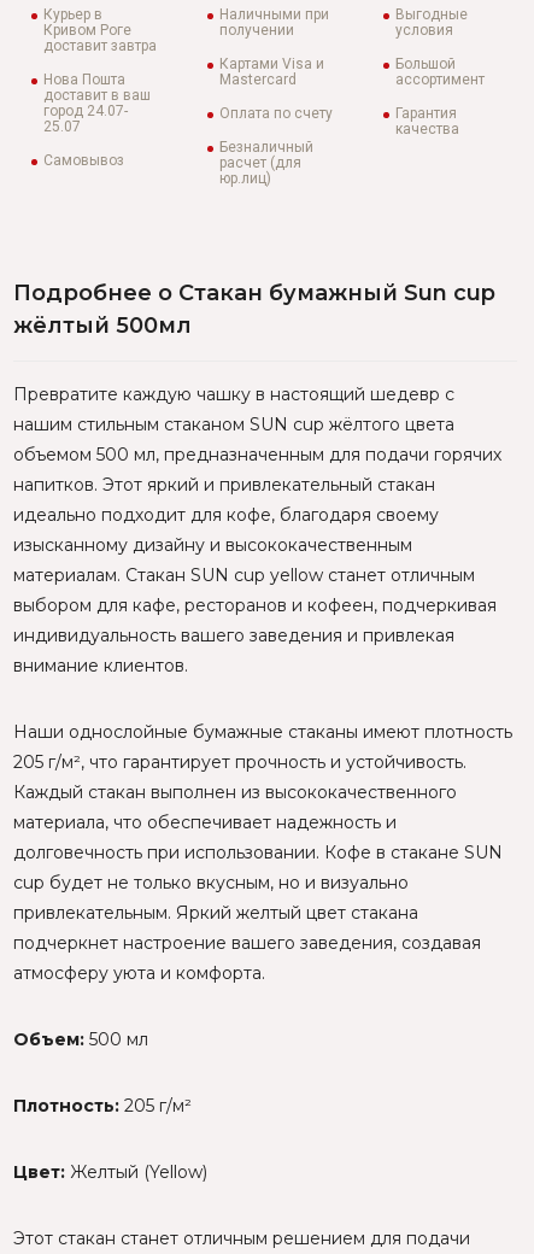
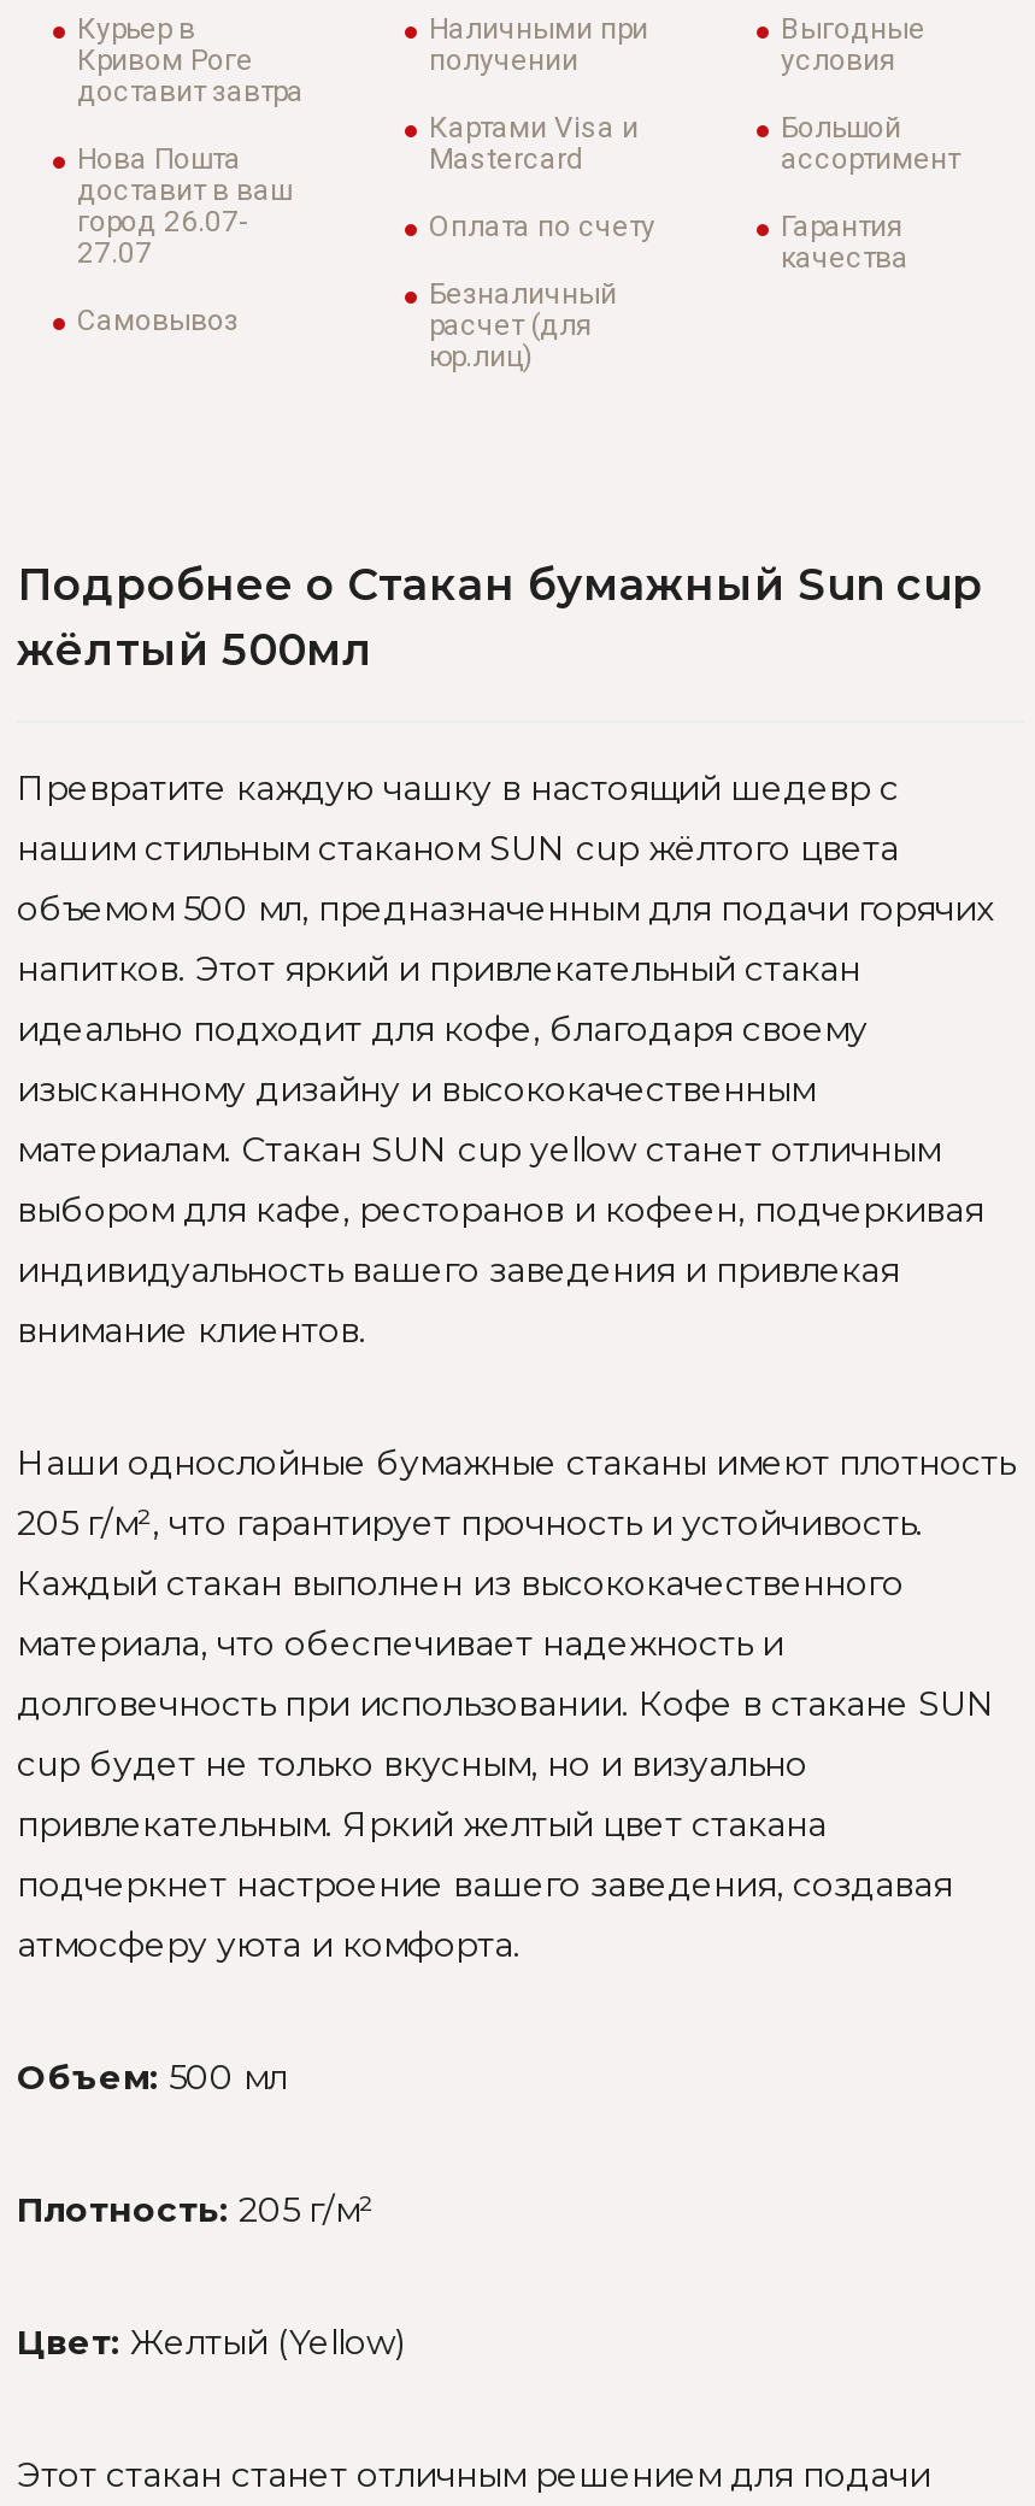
- город 24.07-
+ город 26.07-

- 25.07
+ 27.07
